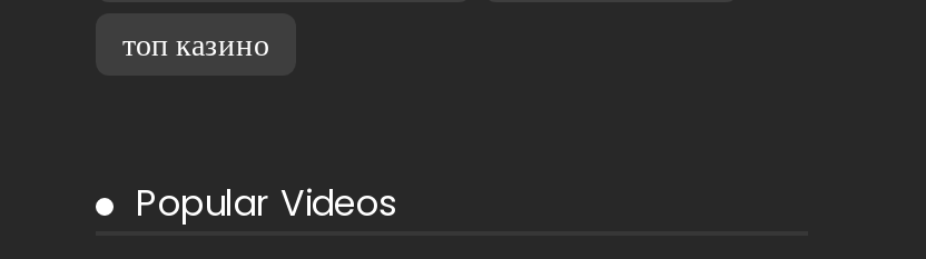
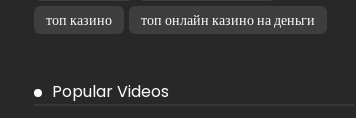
+ топ онлайн казино на деньги
